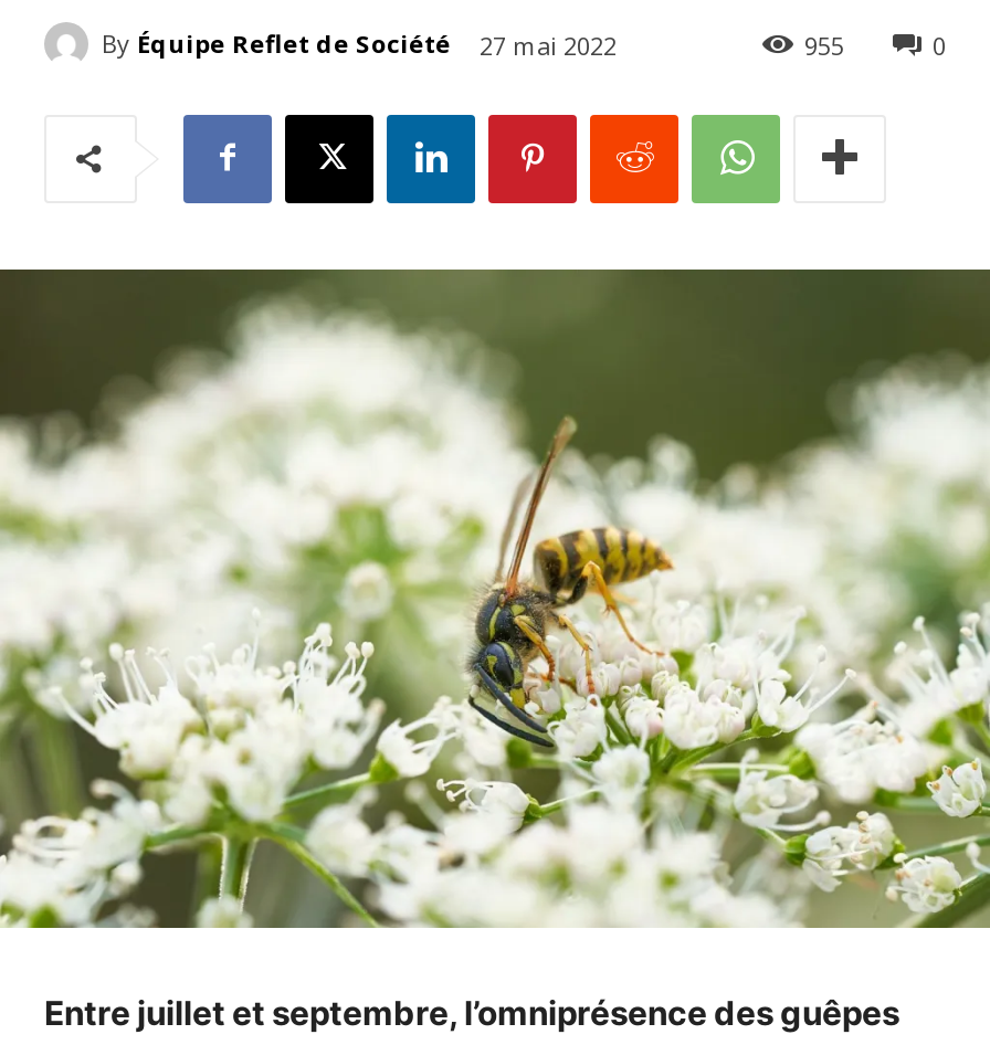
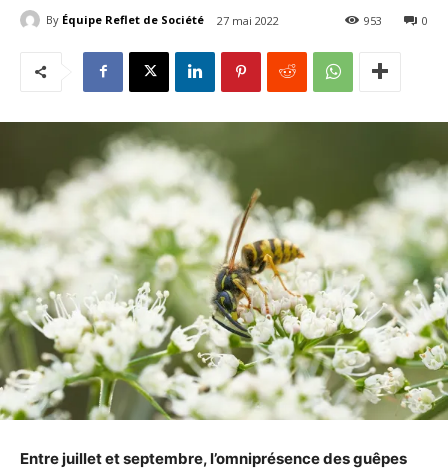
- 955
+ 953
